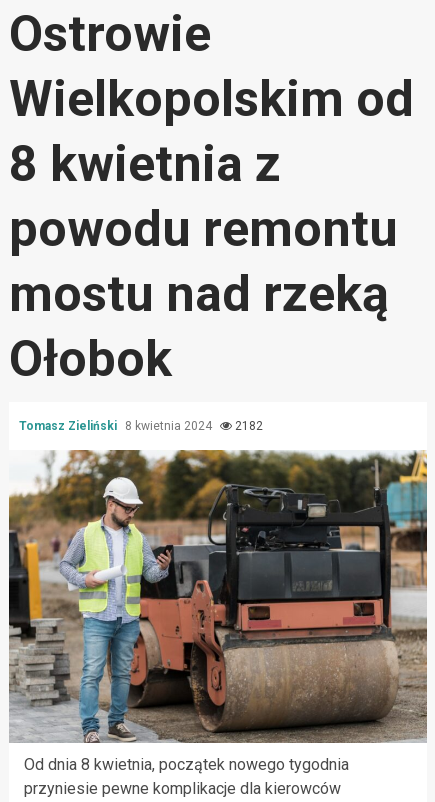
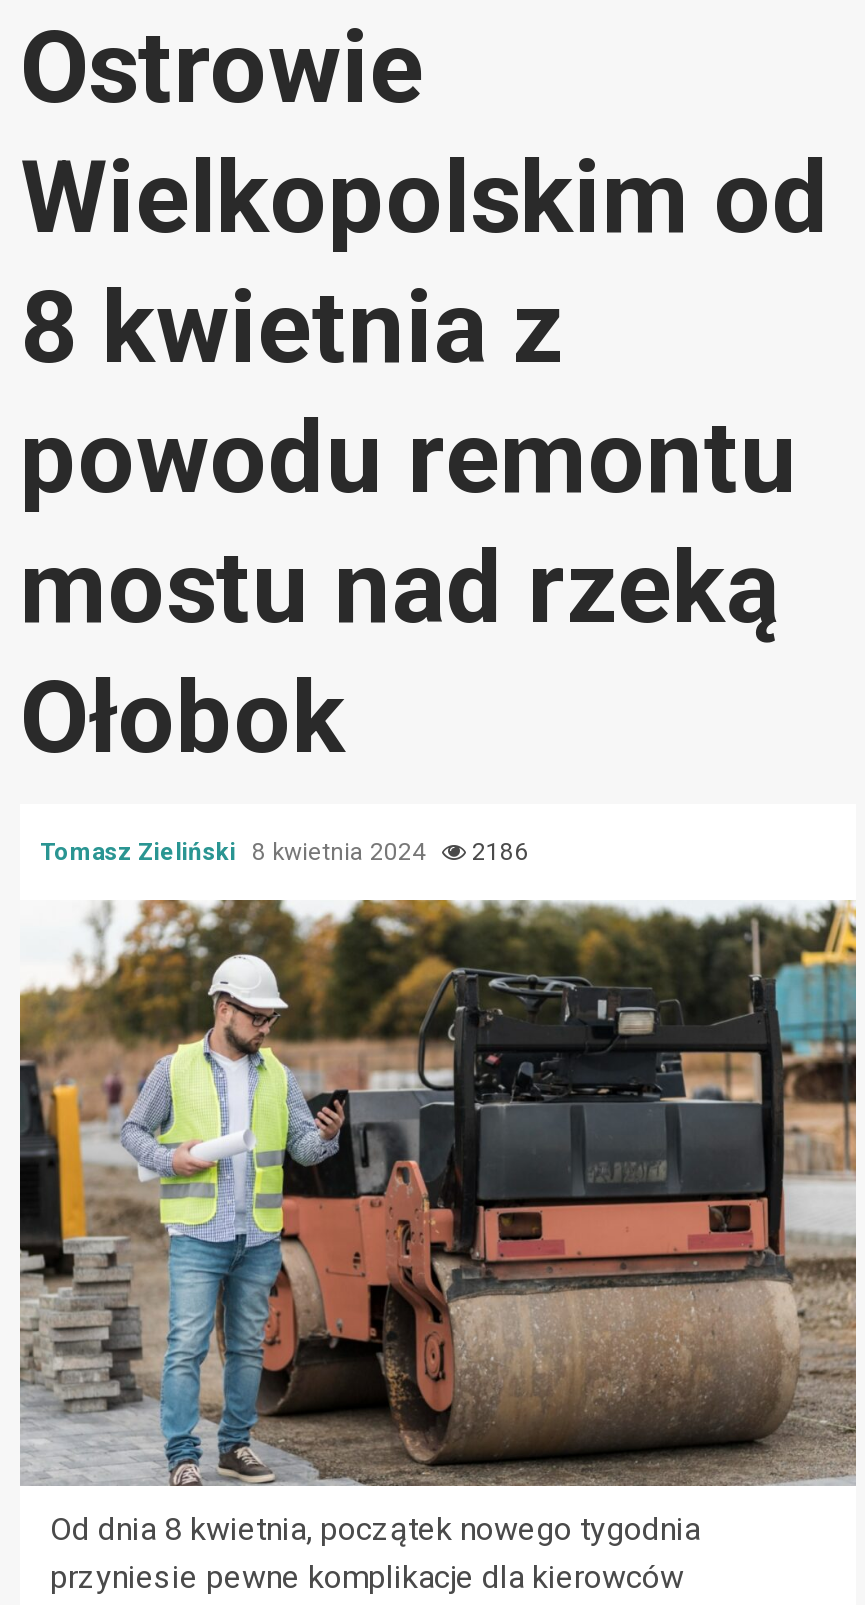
- Tomasz Zieliński 8 kwietnia 2024 2182
+ Tomasz Zieliński 8 kwietnia 2024 2186
